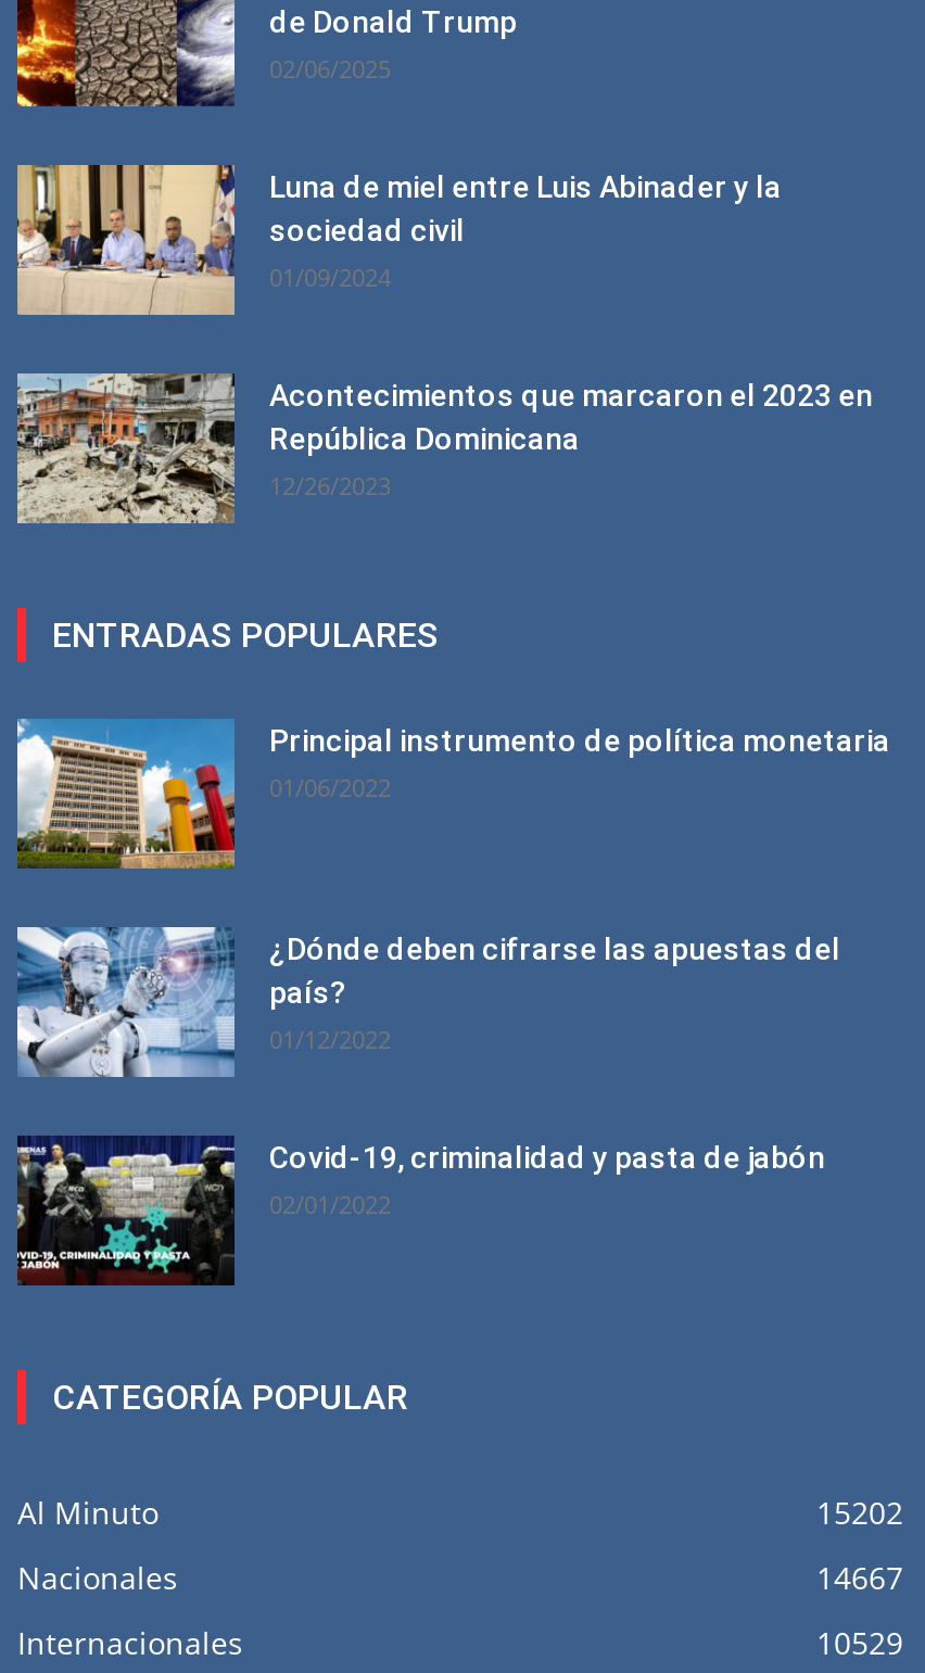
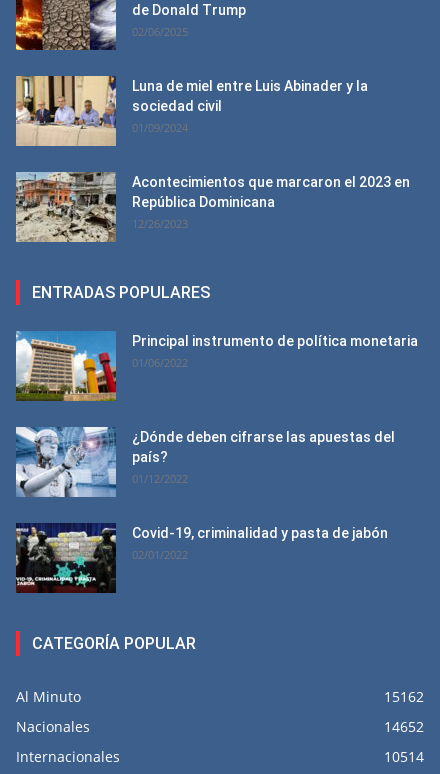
- 15202
+ 15162

- 14667
+ 14652

- 10529
+ 10514
